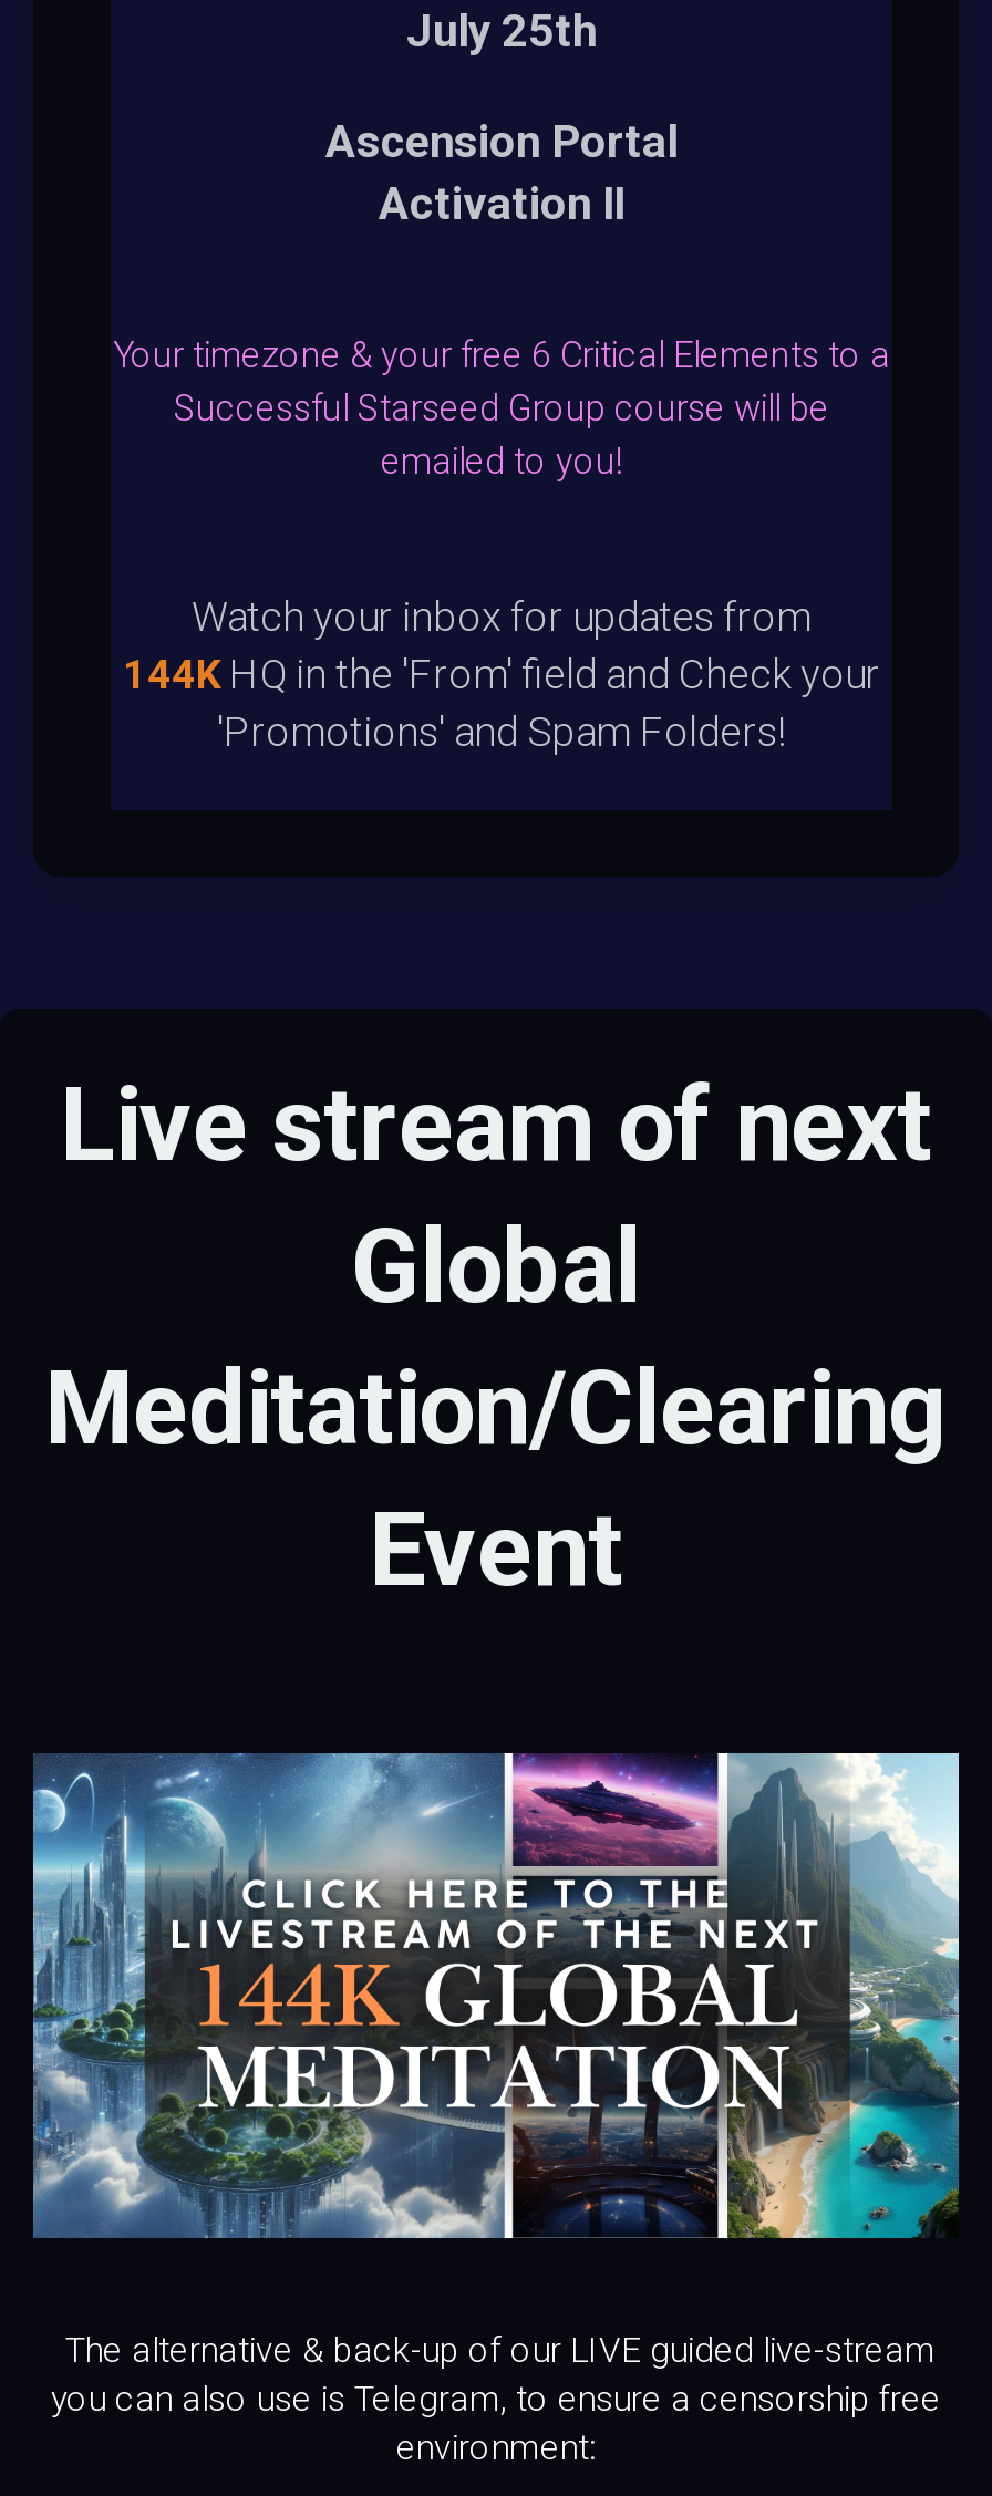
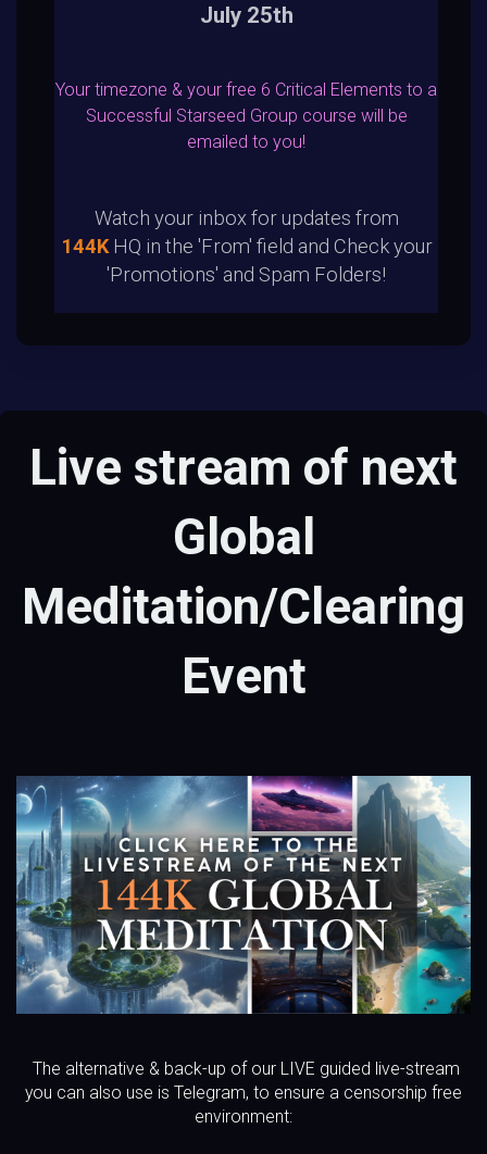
- Ascension Portal
- Activation II
